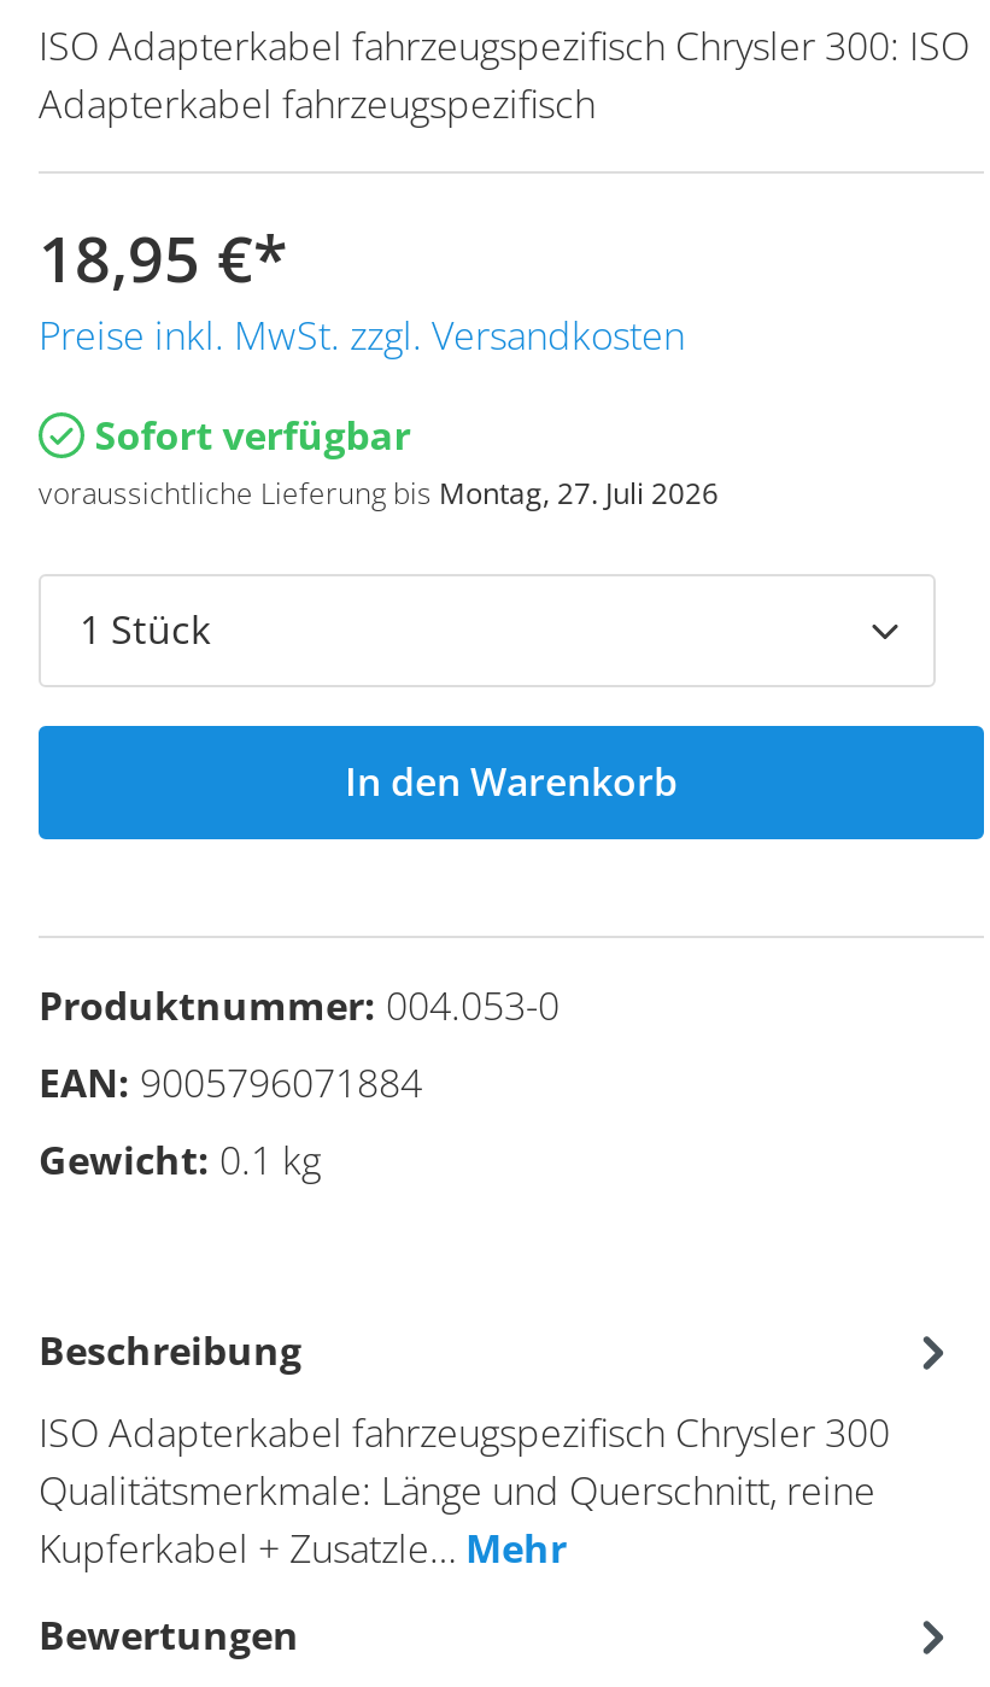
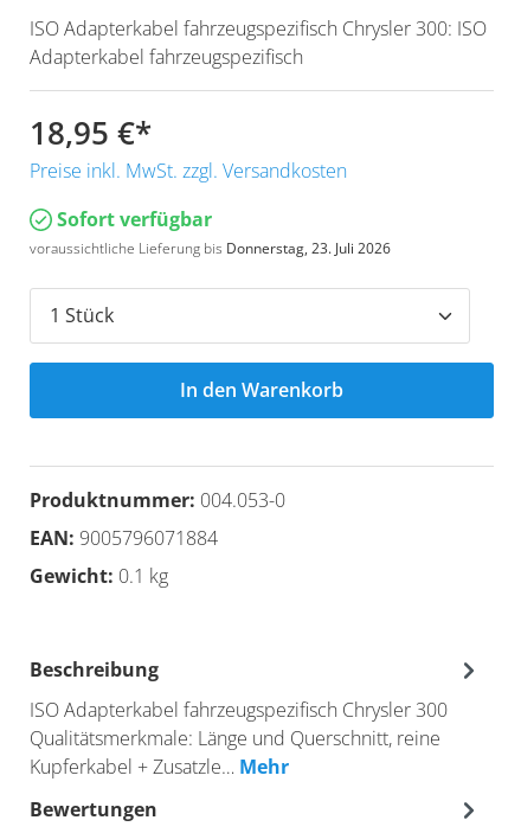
- voraussichtliche Lieferung bis Montag, 27. Juli 2026
+ voraussichtliche Lieferung bis Donnerstag, 23. Juli 2026
